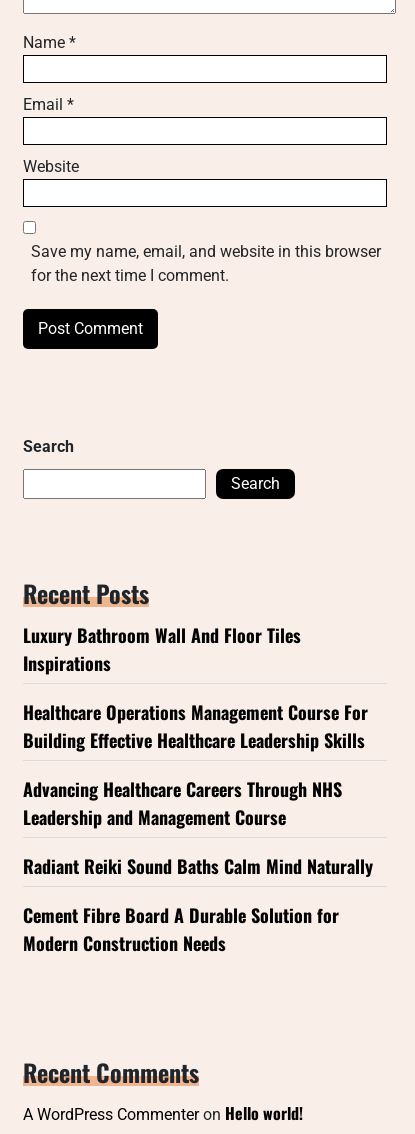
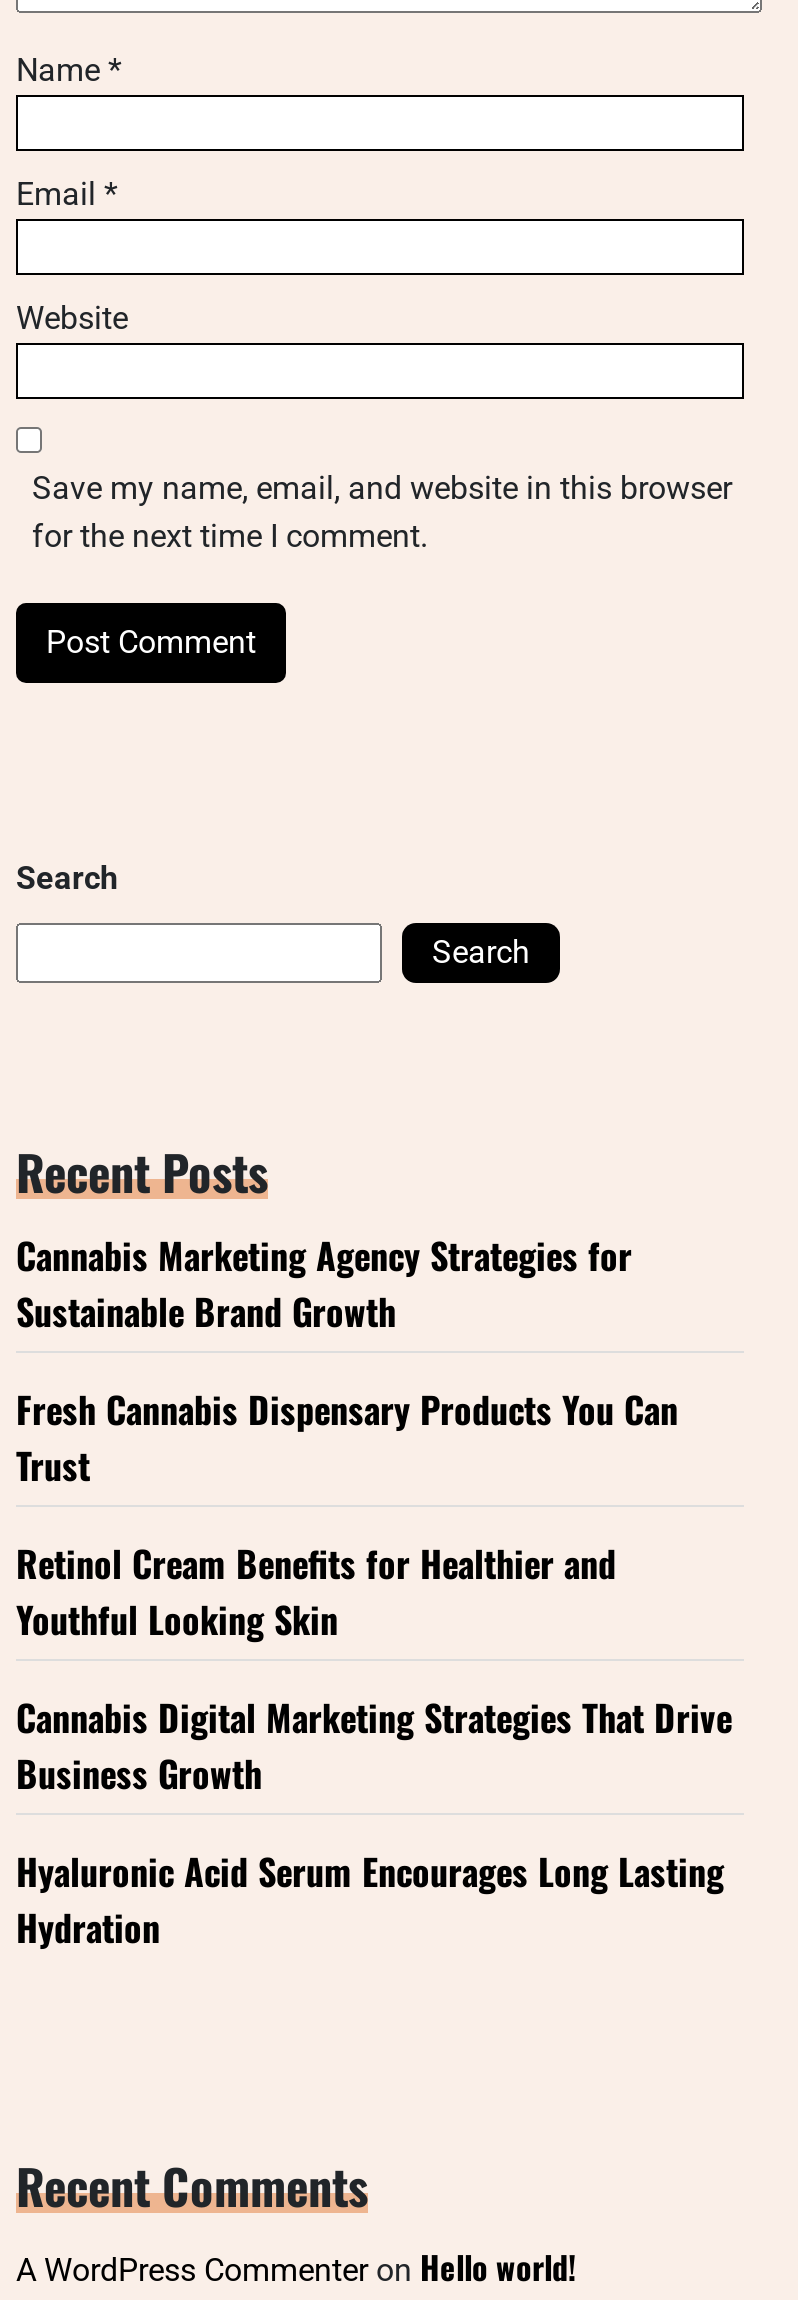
- Luxury Bathroom Wall And Floor Tiles
- Inspirations
+ Cannabis Marketing Agency Strategies for
+ Sustainable Brand Growth

- Healthcare Operations Management Course For
- Building Effective Healthcare Leadership Skills
+ Fresh Cannabis Dispensary Products You Can
+ Trust

- Advancing Healthcare Careers Through NHS
- Leadership and Management Course
+ Retinol Cream Benefits for Healthier and
+ Youthful Looking Skin

- Radiant Reiki Sound Baths Calm Mind Naturally
+ Cannabis Digital Marketing Strategies That Drive
+ Business Growth

- Cement Fibre Board A Durable Solution for
- Modern Construction Needs
+ Hyaluronic Acid Serum Encourages Long Lasting
+ Hydration
